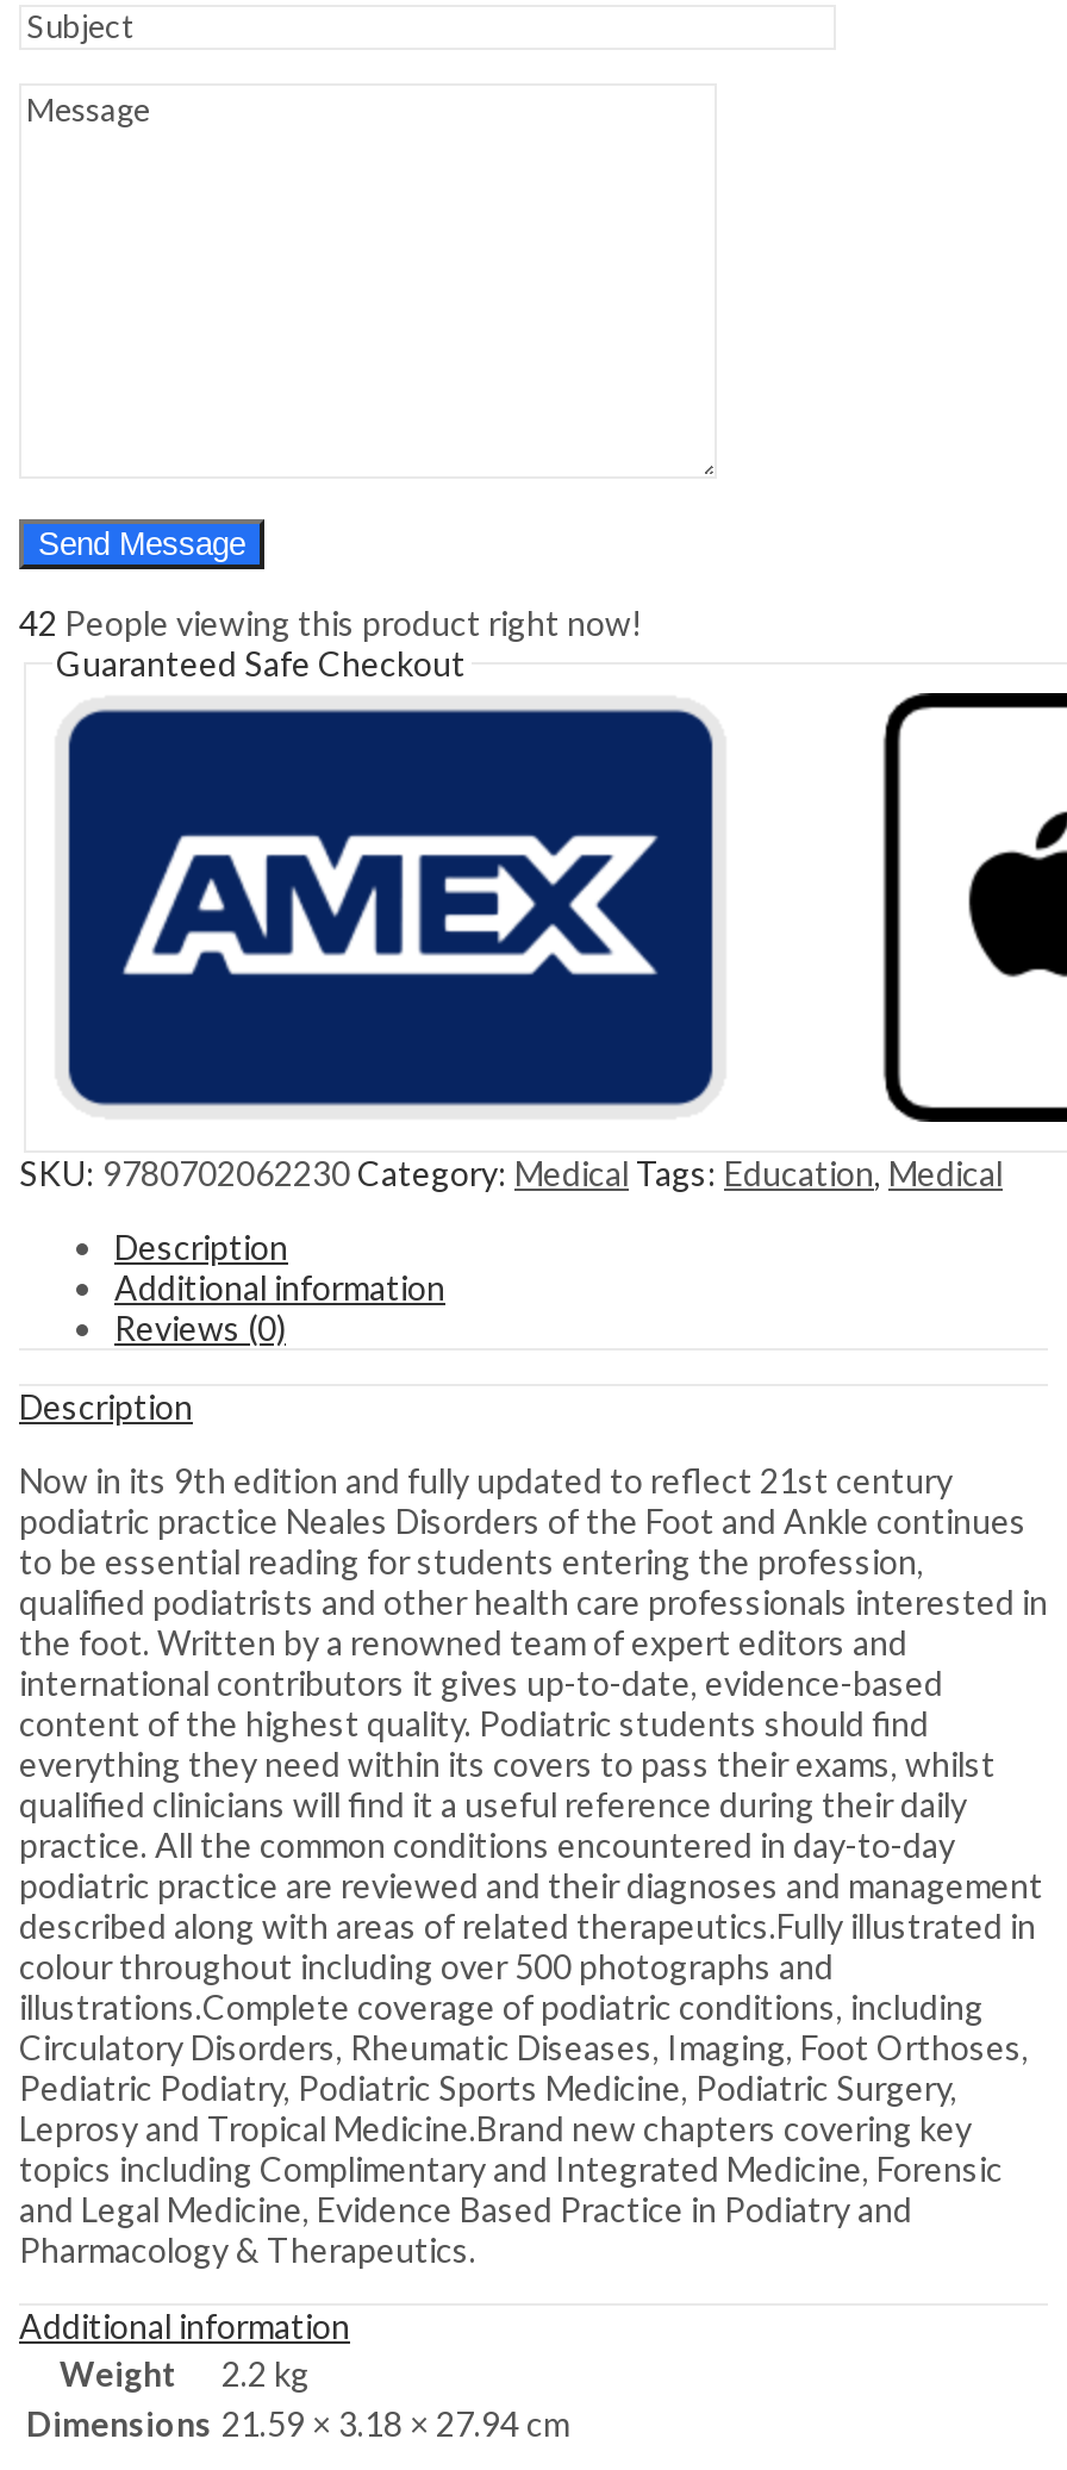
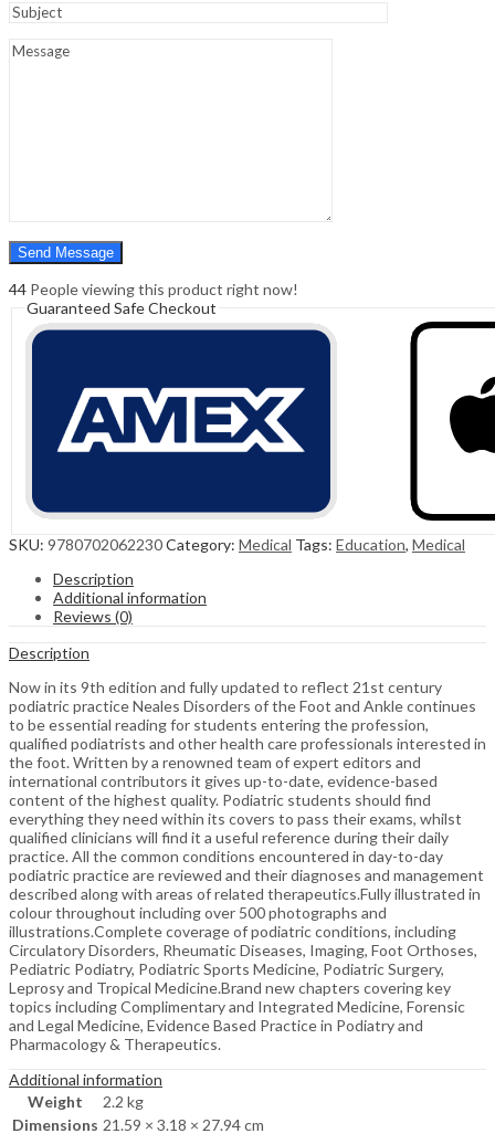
- 42 People viewing this product right now!
+ 44 People viewing this product right now!
